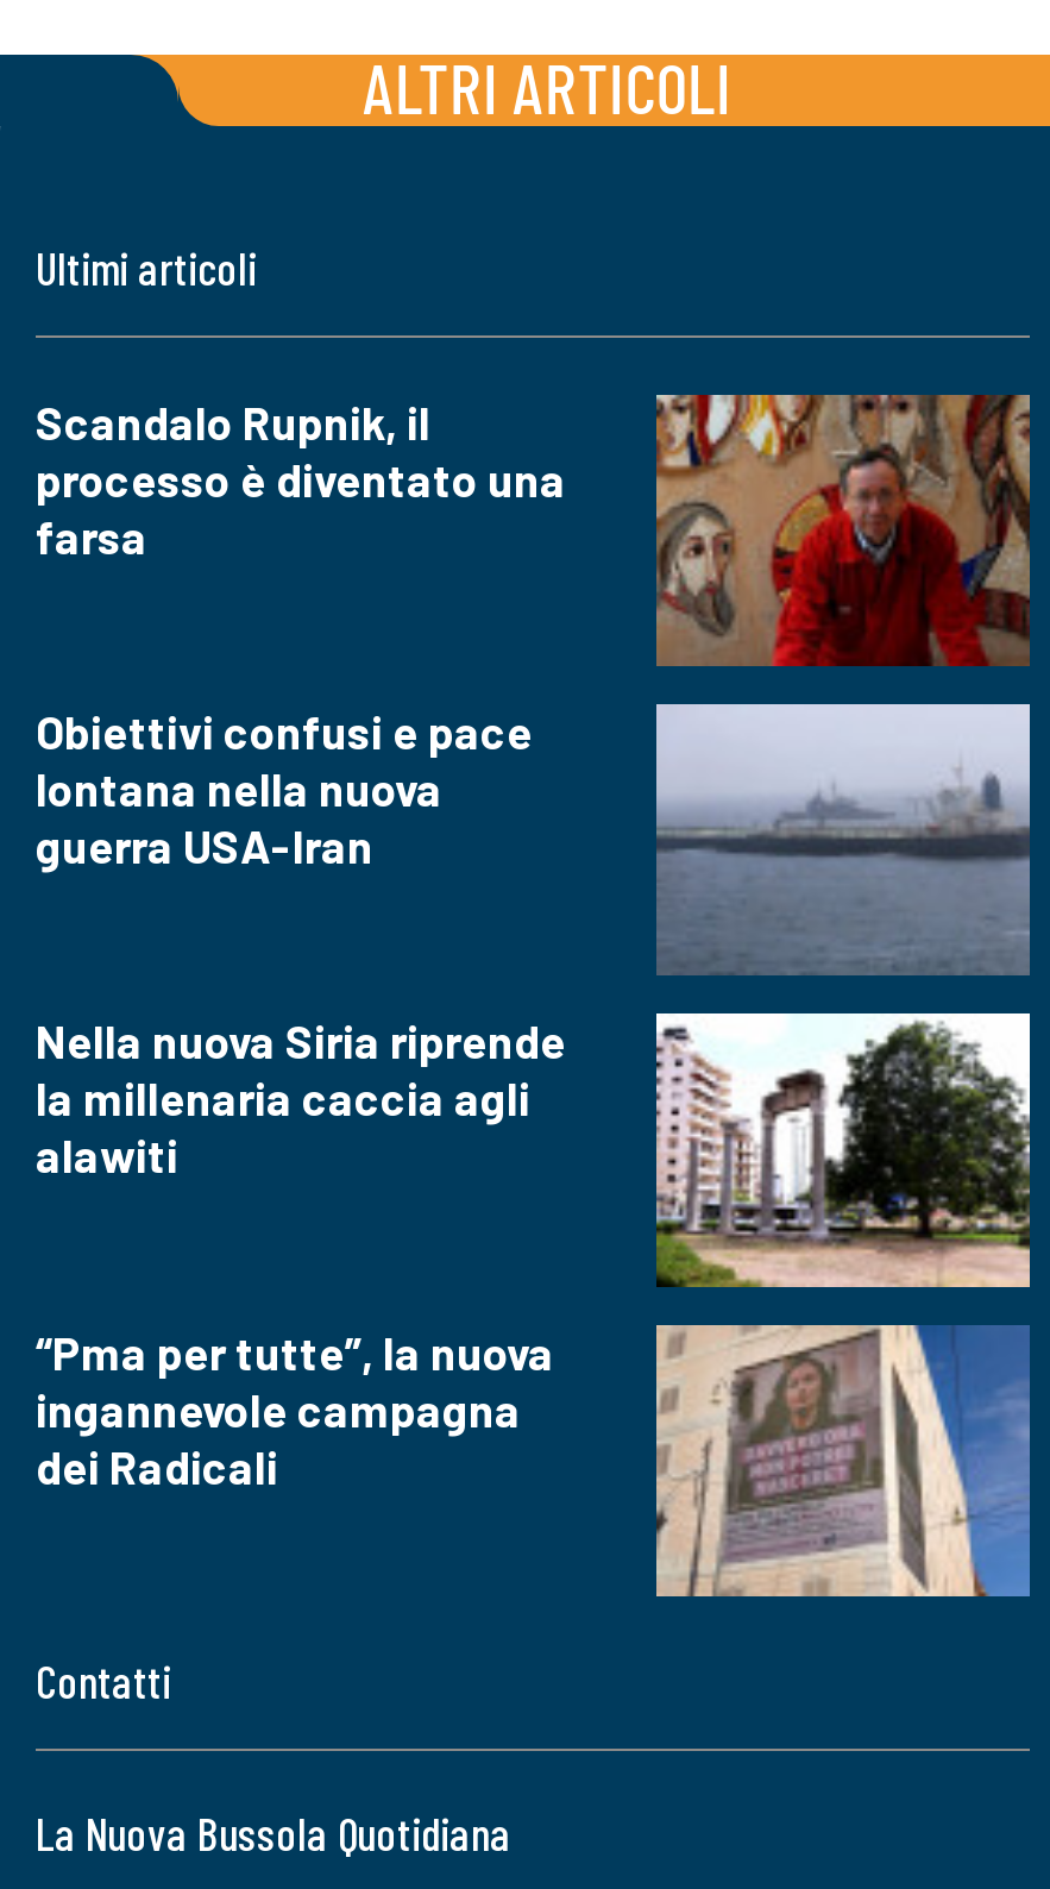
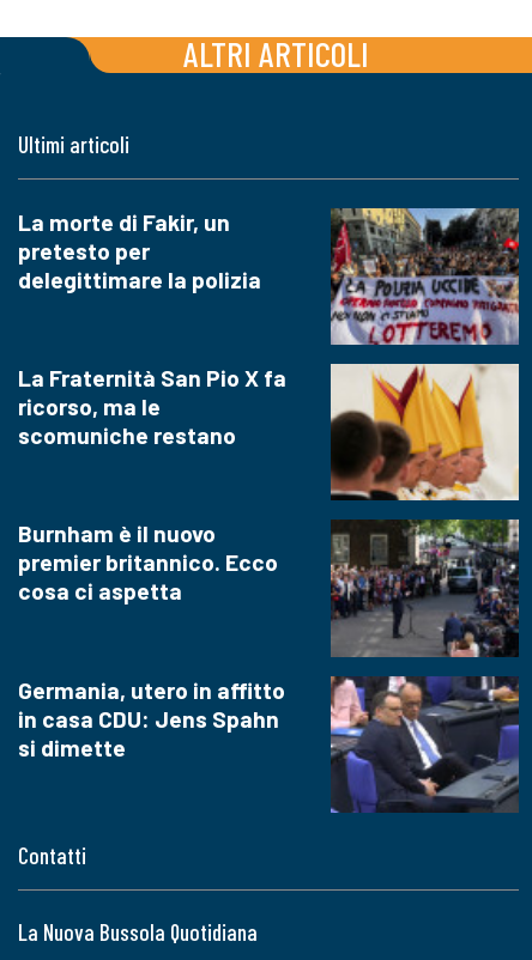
- Scandalo Rupnik, il
- processo è diventato una
- farsa
+ La morte di Fakir, un
+ pretesto per
+ delegittimare la polizia

- [image]
+ [image]

- Obiettivi confusi e pace
- lontana nella nuova
- guerra USA-Iran
+ La Fraternità San Pio X fa
+ ricorso, ma le
+ scomuniche restano

- [image]
+ [image]

- Nella nuova Siria riprende
- la millenaria caccia agli
- alawiti
+ Burnham è il nuovo
+ premier britannico. Ecco
+ cosa ci aspetta

- [image]
+ [image]

- “Pma per tutte”, la nuova
- ingannevole campagna
- dei Radicali
+ Germania, utero in affitto
+ in casa CDU: Jens Spahn
+ si dimette

- [image]
+ [image]
